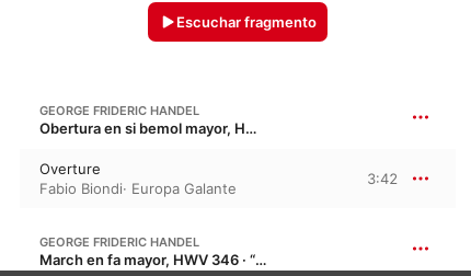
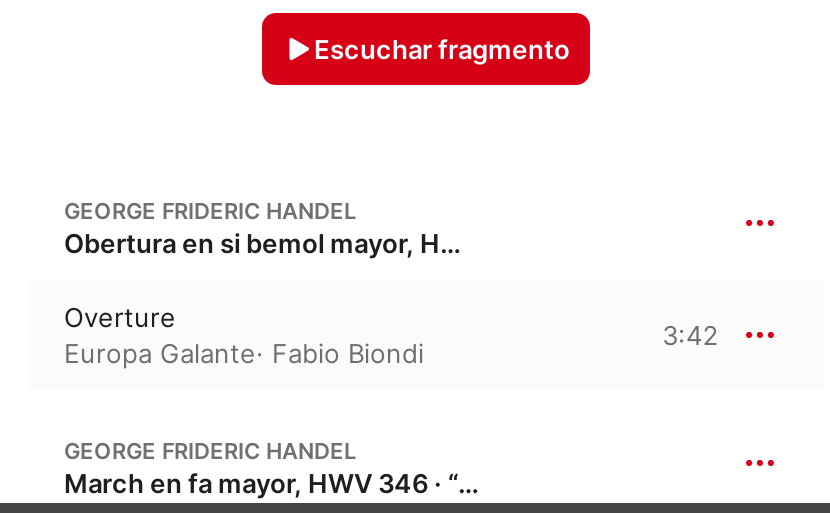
- Fabio Biondi · Europa Galante
+ Europa Galante · Fabio Biondi
